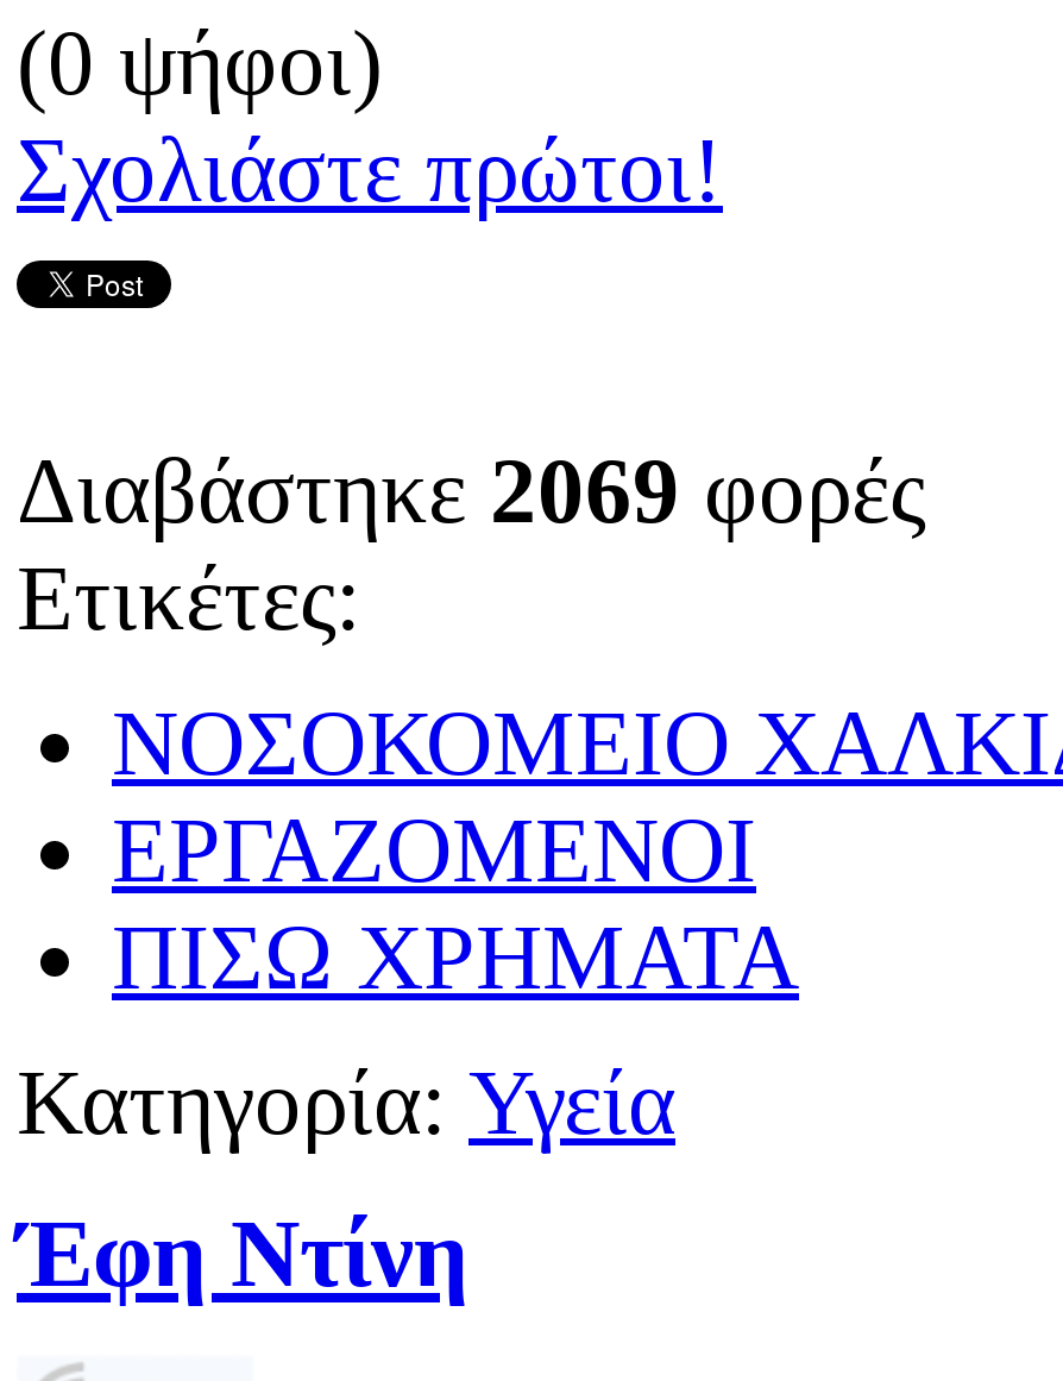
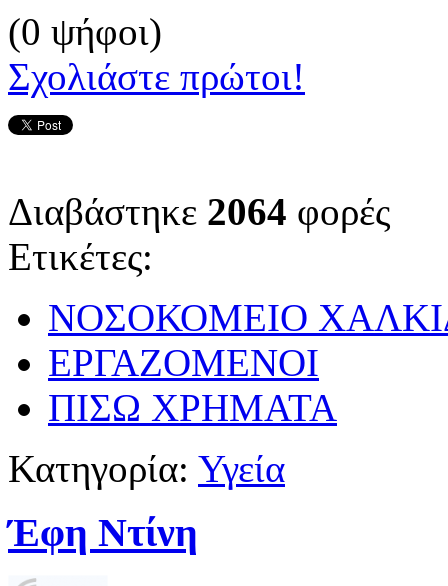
- Διαβάστηκε 2069 φορές
+ Διαβάστηκε 2064 φορές
